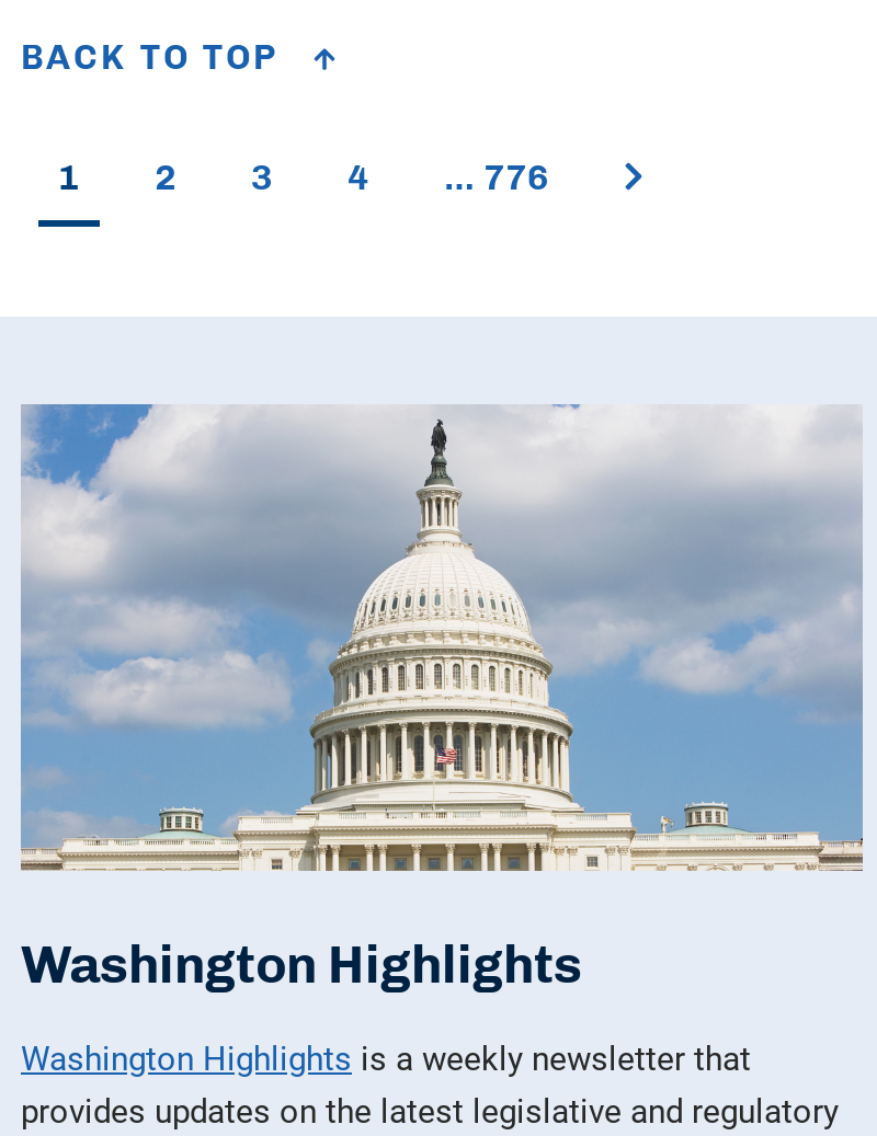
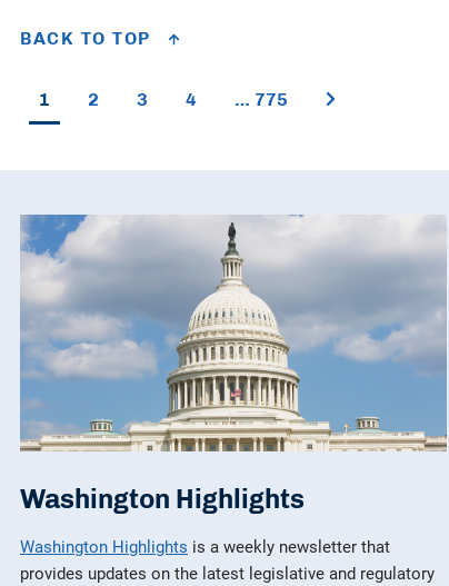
- … 776
+ … 775
